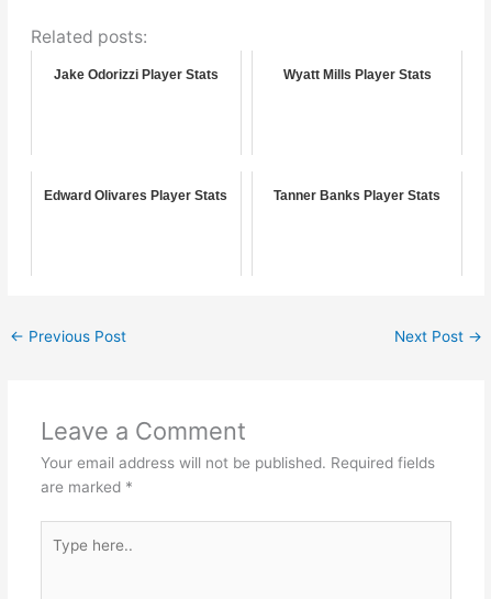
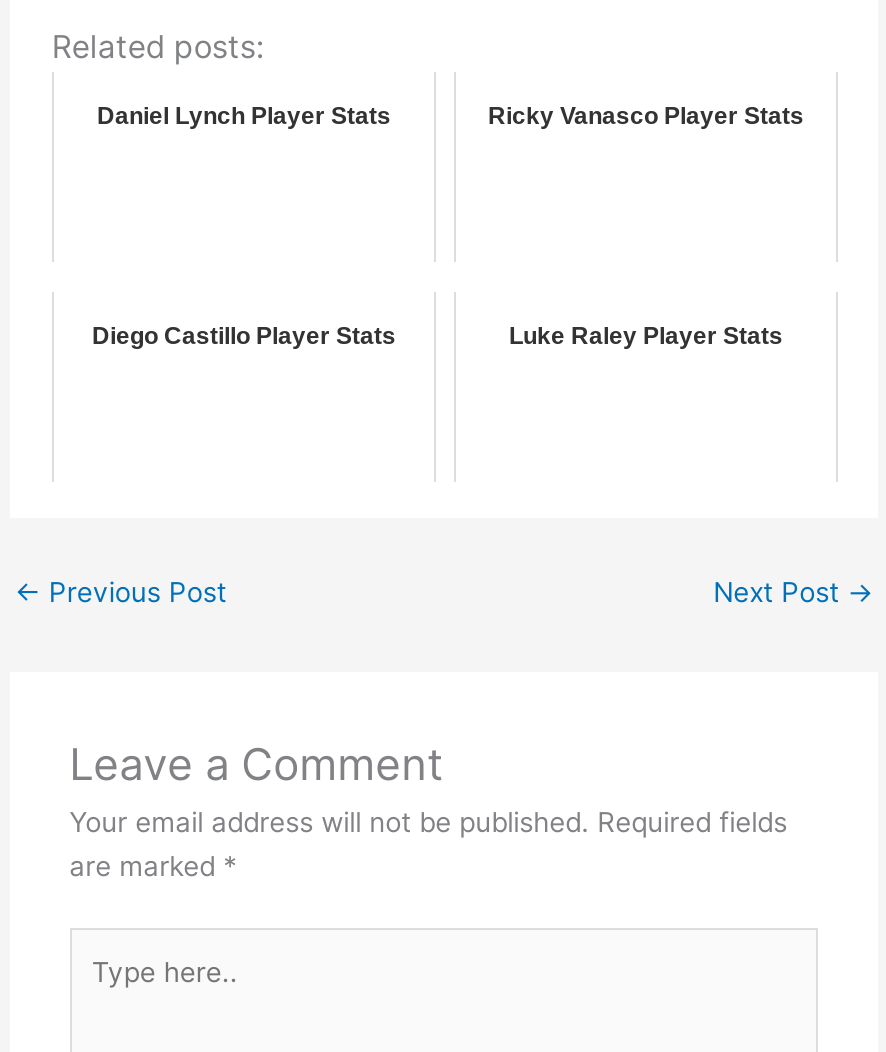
- Jake Odorizzi Player Stats
+ Daniel Lynch Player Stats

- Wyatt Mills Player Stats
+ Ricky Vanasco Player Stats

- Edward Olivares Player Stats
+ Diego Castillo Player Stats

- Tanner Banks Player Stats
+ Luke Raley Player Stats
